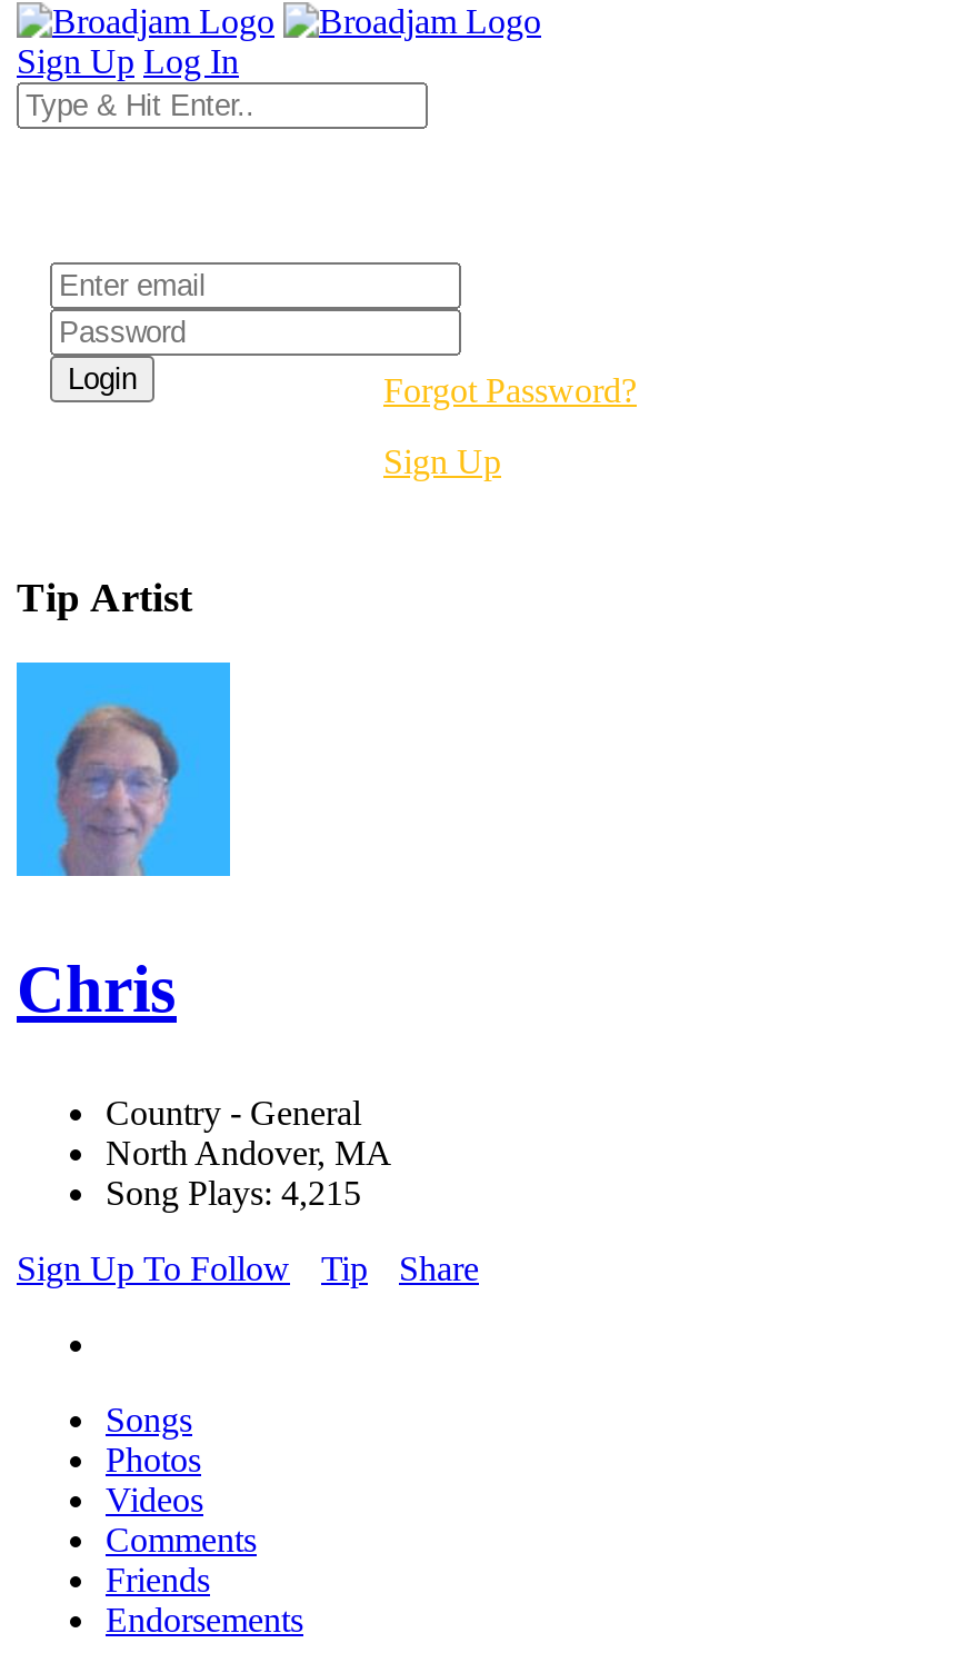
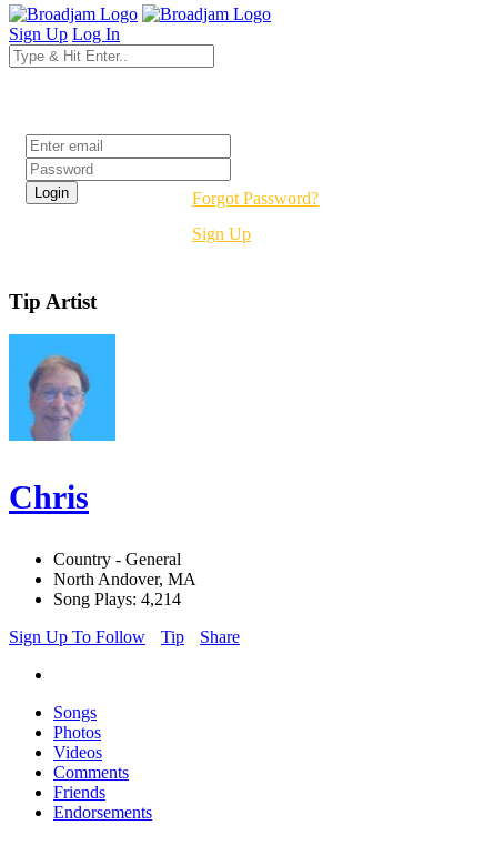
- Song Plays: 4,215
+ Song Plays: 4,214
